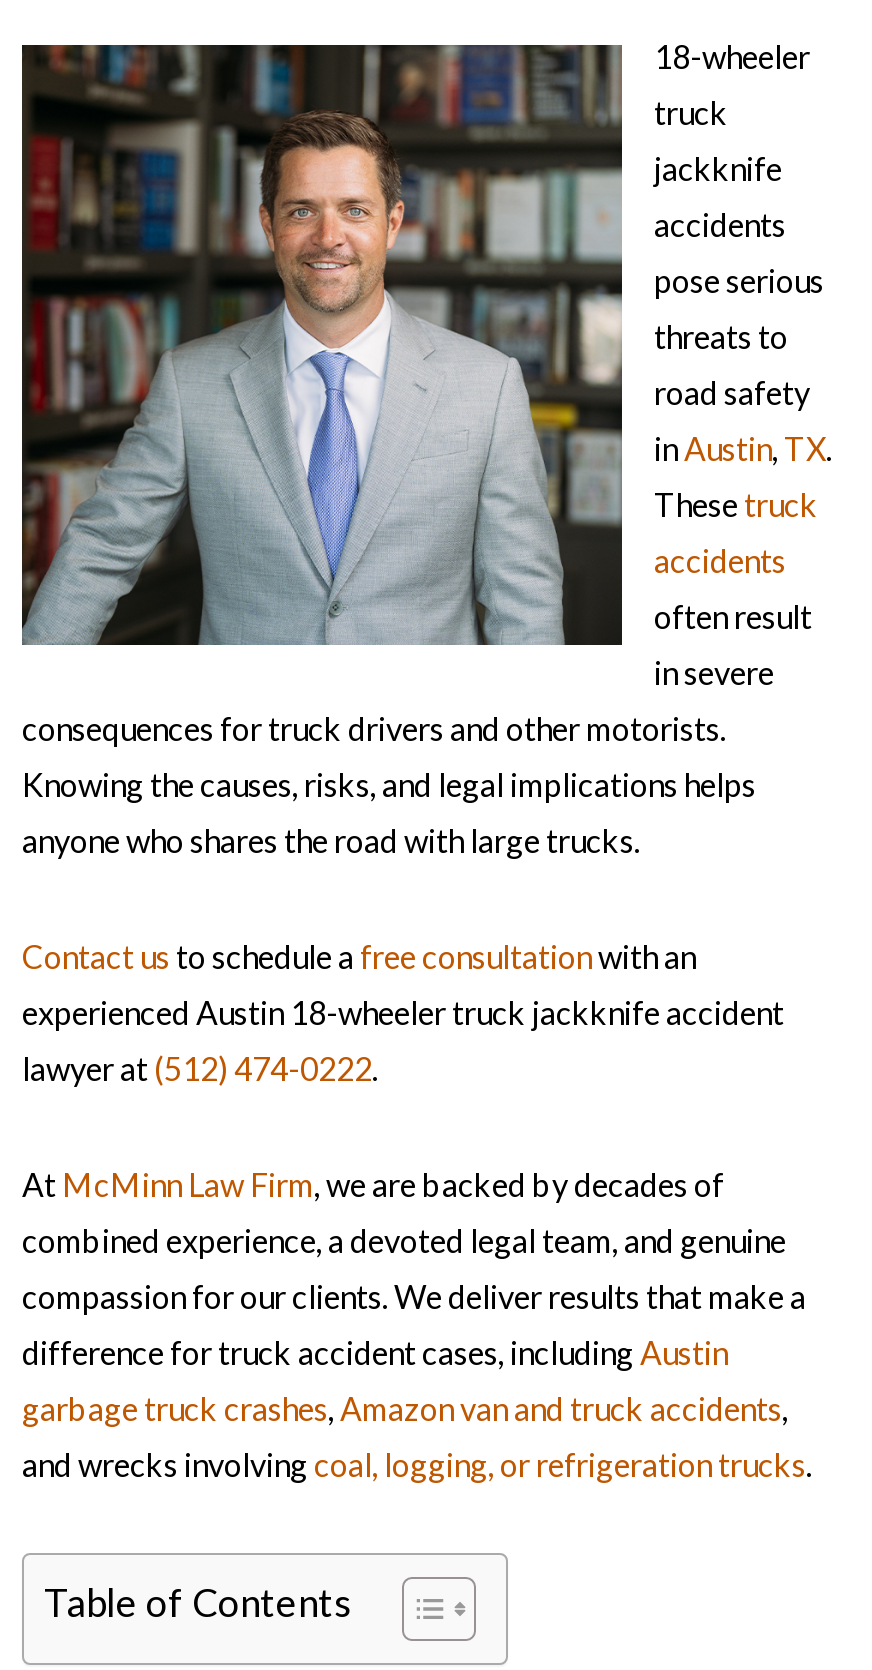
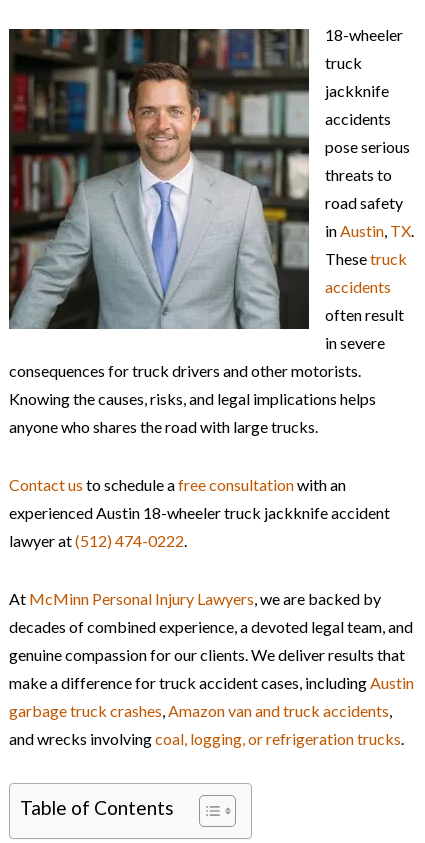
- At McMinn Law Firm, we are backed by decades of
+ At McMinn Personal Injury Lawyers, we are backed by

- combined experience, a devoted legal team, and genuine
+ decades of combined experience, a devoted legal team, and

- compassion for our clients. We deliver results that make a
+ genuine compassion for our clients. We deliver results that

- difference for truck accident cases, including Austin
+ make a difference for truck accident cases, including Austin
